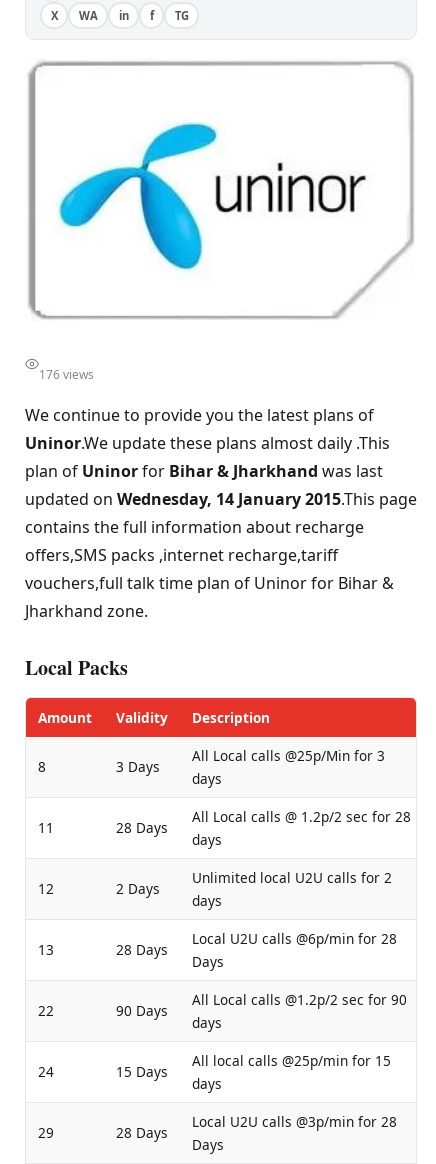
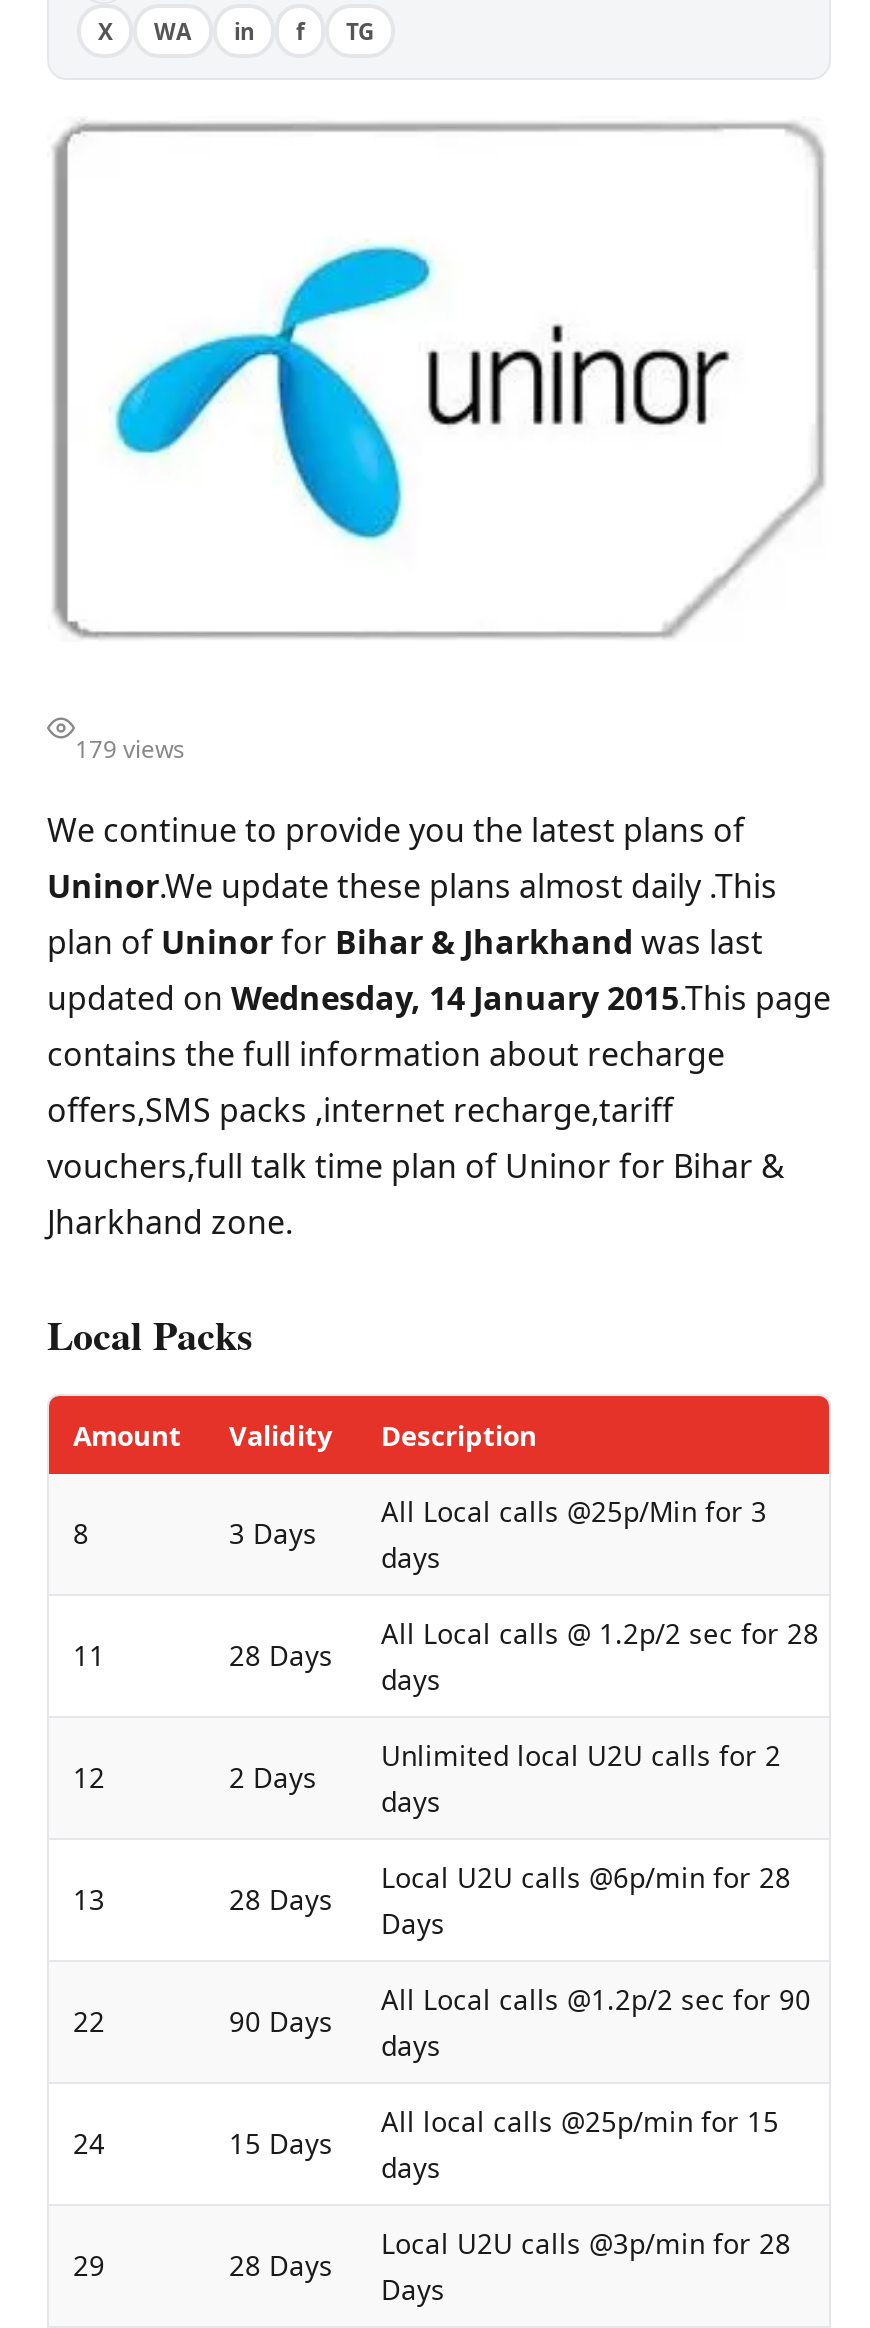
- 176 views
+ 179 views
